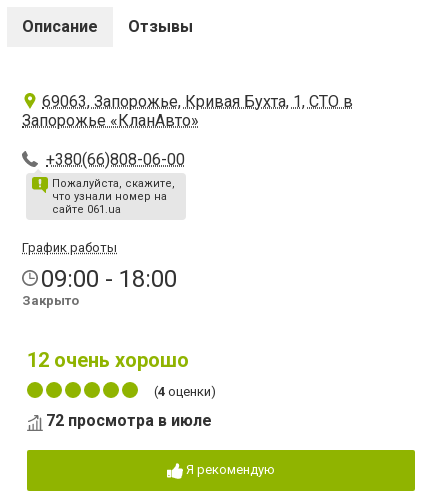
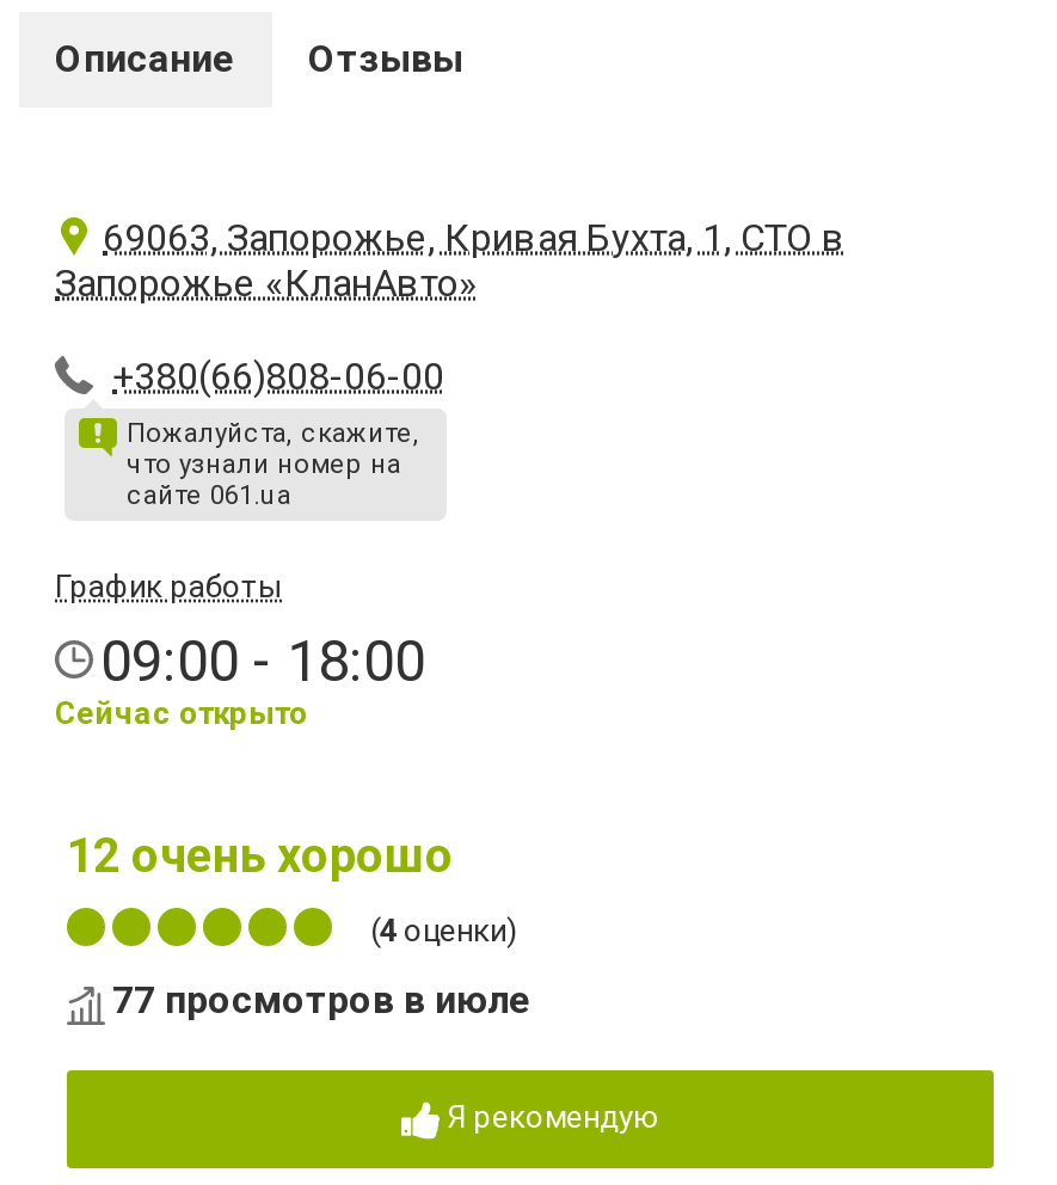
- Закрыто
+ Сейчас открыто

- 72 просмотра в июле
+ 77 просмотров в июле
